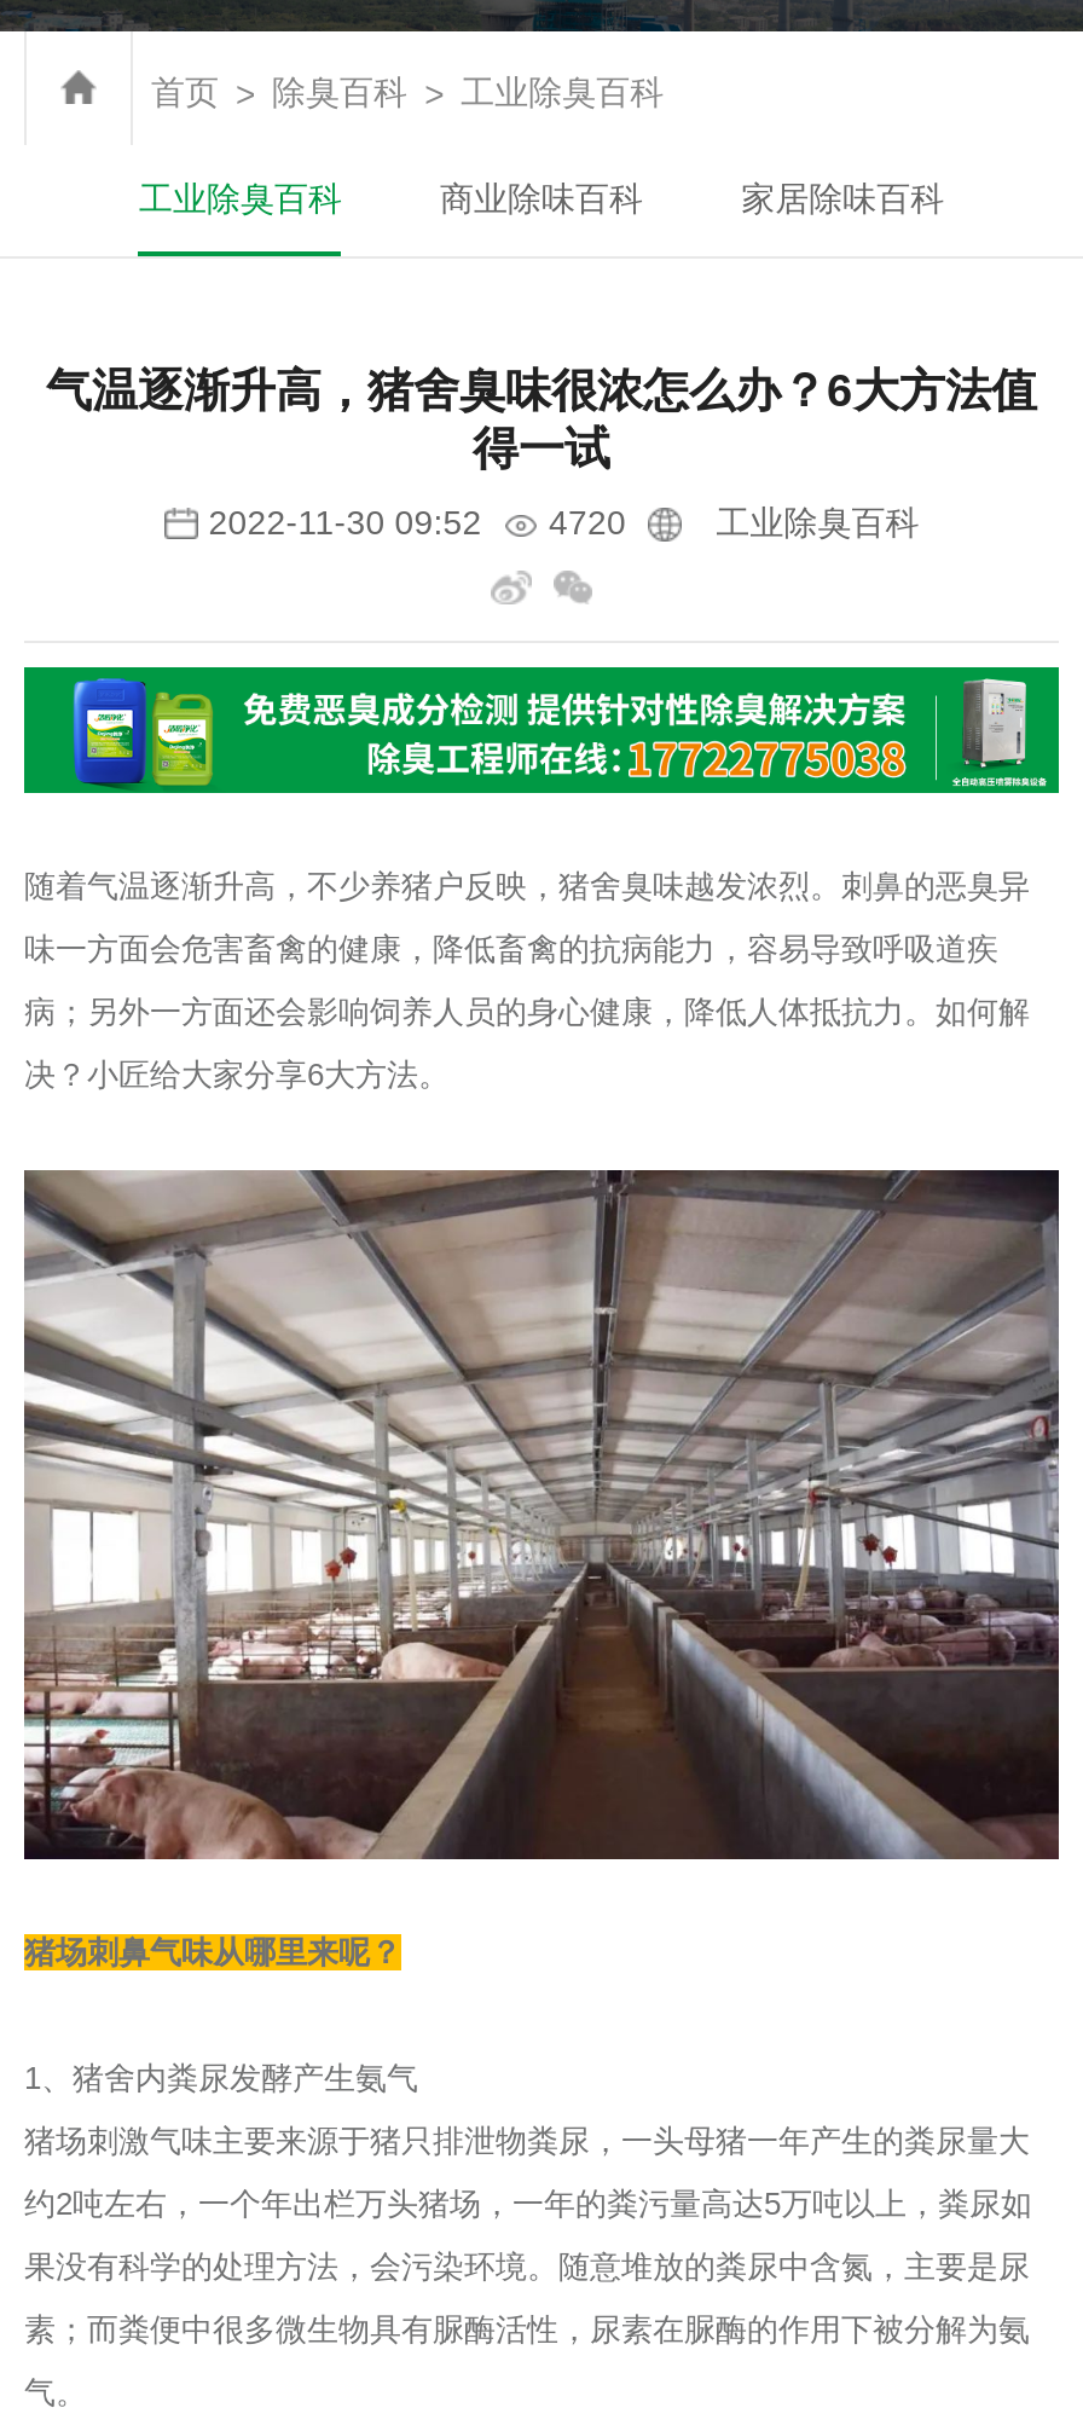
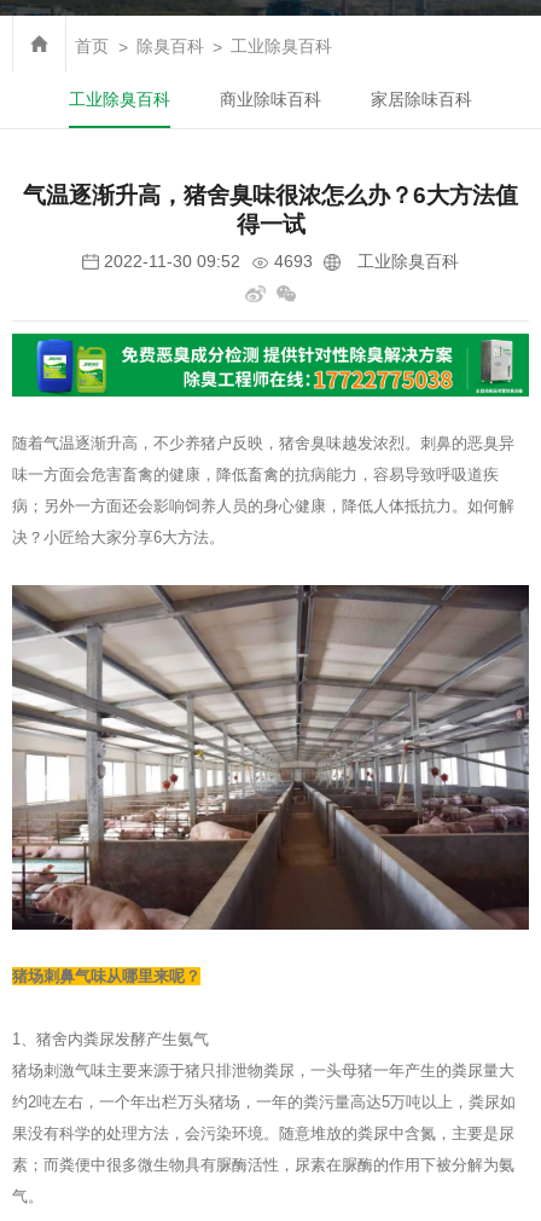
- 2022-11-30 09:52 4720
+ 2022-11-30 09:52 4693
